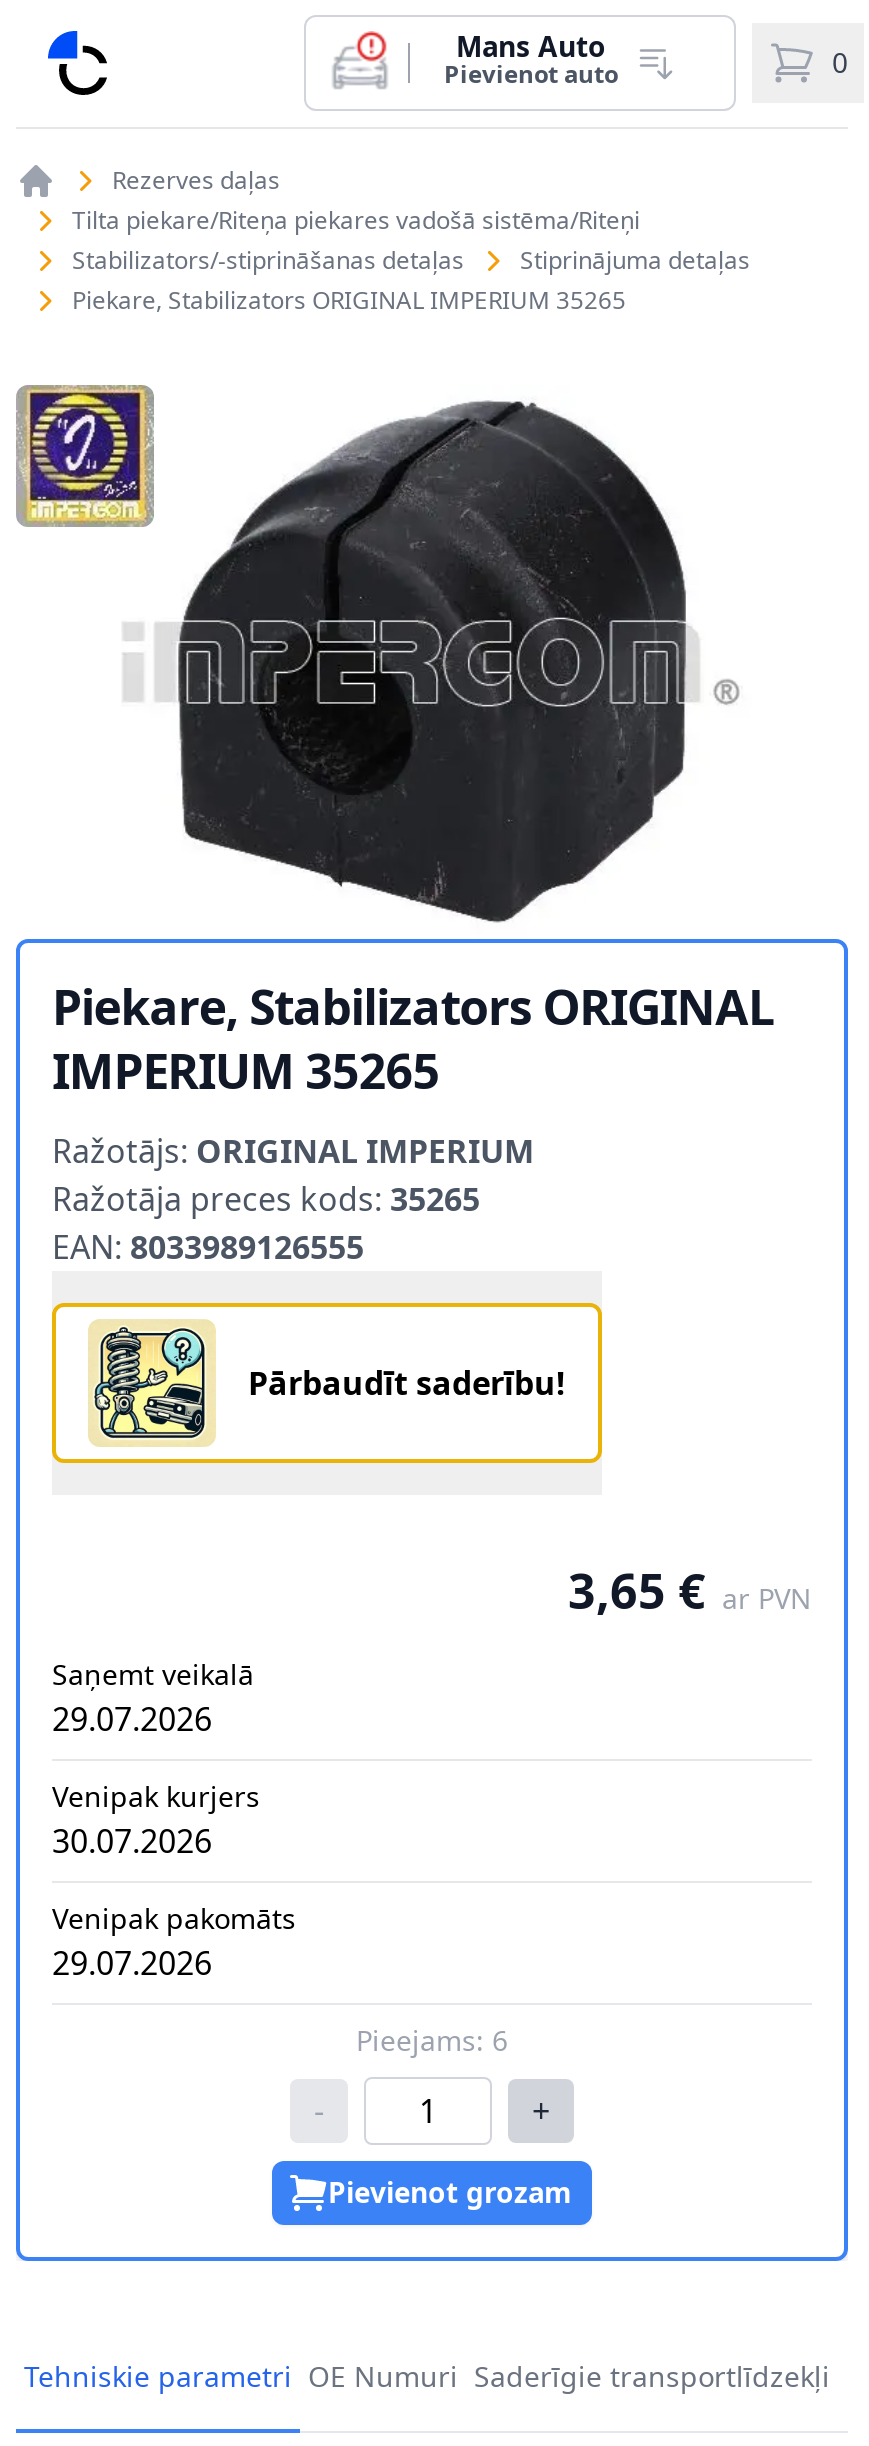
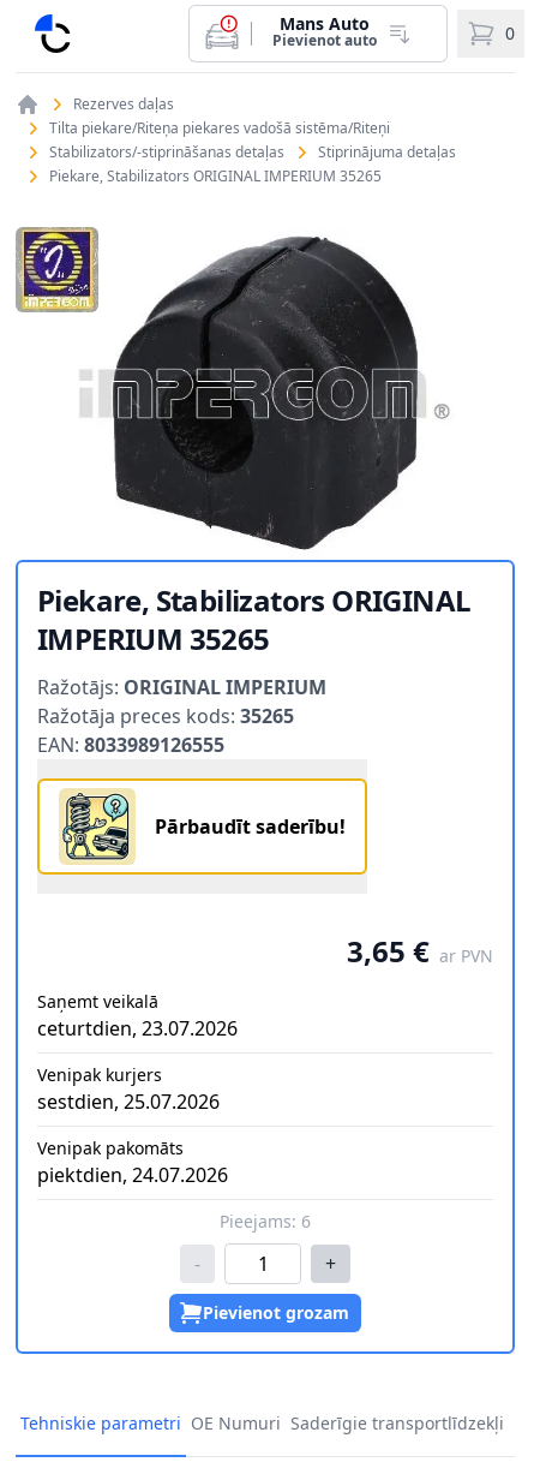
- 29.07.2026
+ ceturtdien, 23.07.2026

- 30.07.2026
+ sestdien, 25.07.2026

- 29.07.2026
+ piektdien, 24.07.2026
